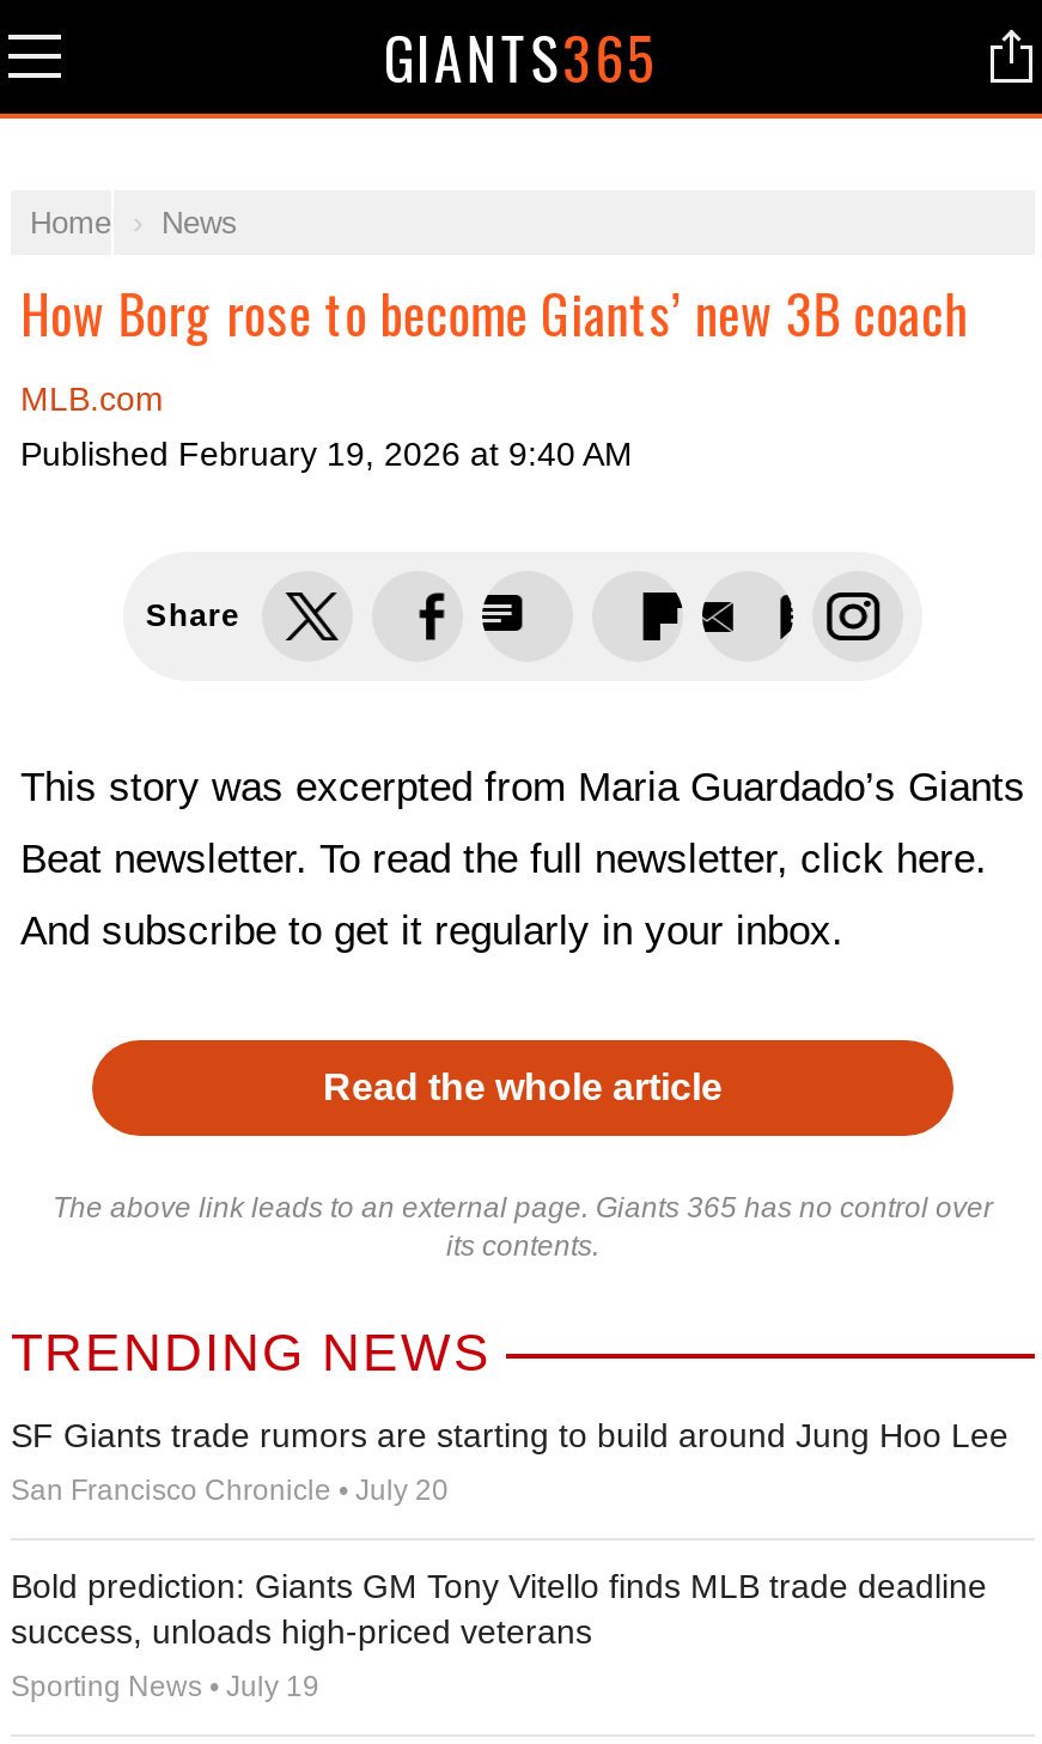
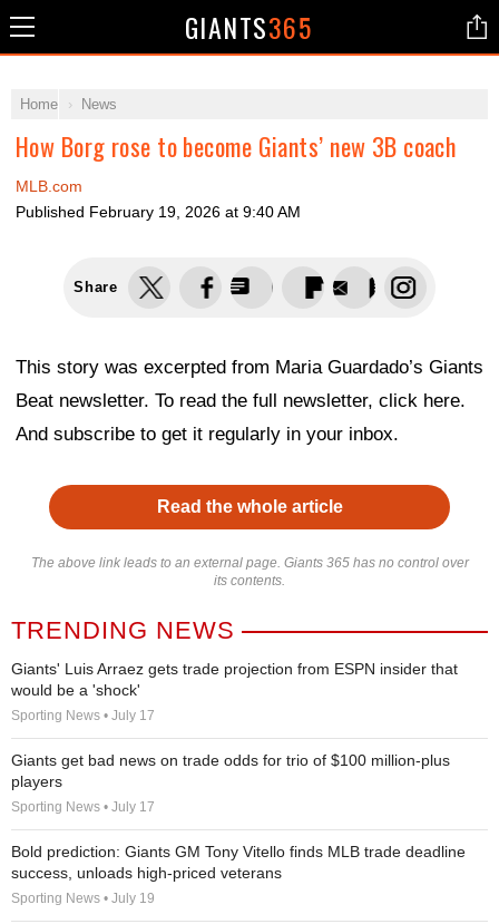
- SF Giants trade rumors are starting to build around Jung Hoo Lee
- San Francisco Chronicle • July 20
+ Giants' Luis Arraez gets trade projection from ESPN insider that
+ would be a 'shock'
+ Sporting News • July 17
+ Giants get bad news on trade odds for trio of $100 million-plus
+ players
+ Sporting News • July 17
